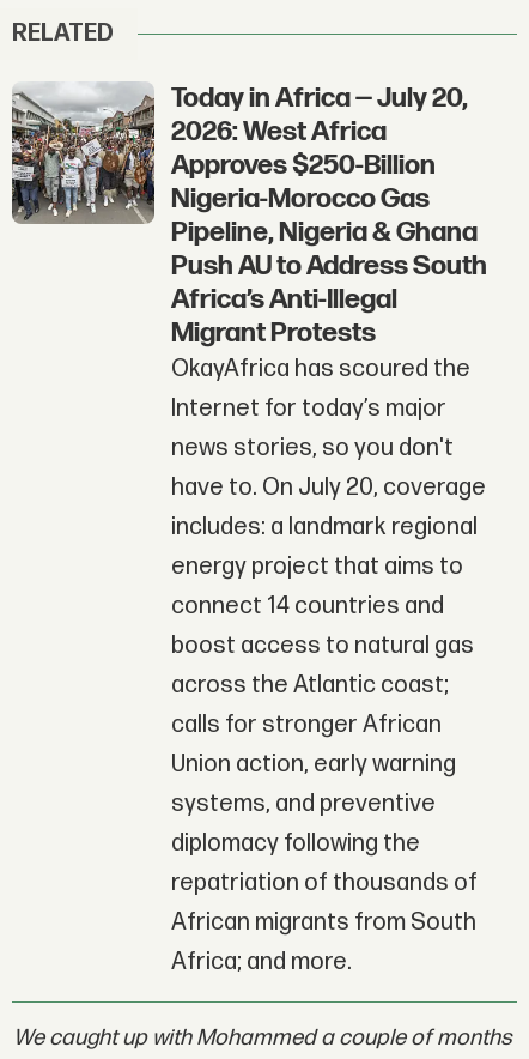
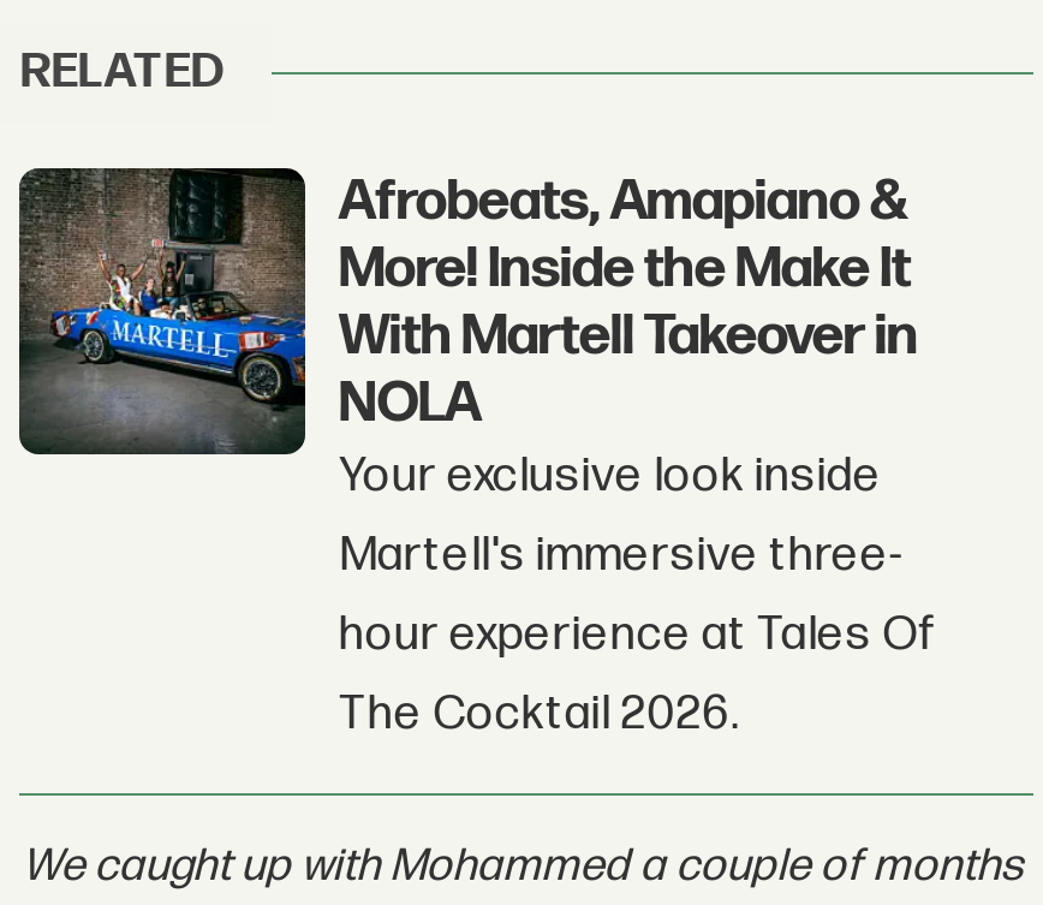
- [image]
- Today in Africa — July 20,
- 2026: West Africa
- Approves $250-Billion
- Nigeria-Morocco Gas
- Pipeline, Nigeria & Ghana
- Push AU to Address South
- Africa’s Anti-Illegal
- Migrant Protests
- OkayAfrica has scoured the
- Internet for today’s major
- news stories, so you don't
- have to. On July 20, coverage
- includes: a landmark regional
- energy project that aims to
- connect 14 countries and
- boost access to natural gas
- across the Atlantic coast;
- calls for stronger African
- Union action, early warning
- systems, and preventive
- diplomacy following the
- repatriation of thousands of
- African migrants from South
- Africa; and more.
+ [image]
+ Afrobeats, Amapiano &
+ More! Inside the Make It
+ With Martell Takeover in
+ NOLA
+ Your exclusive look inside
+ Martell's immersive three-
+ hour experience at Tales Of
+ The Cocktail 2026.
